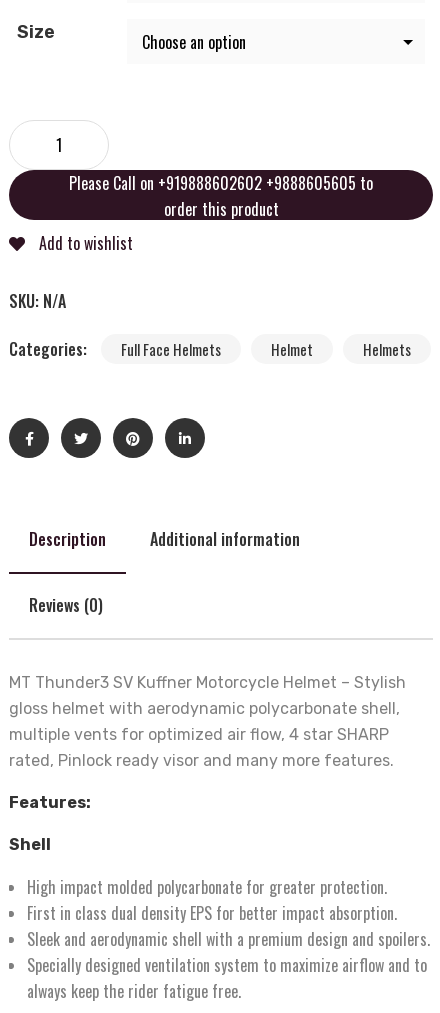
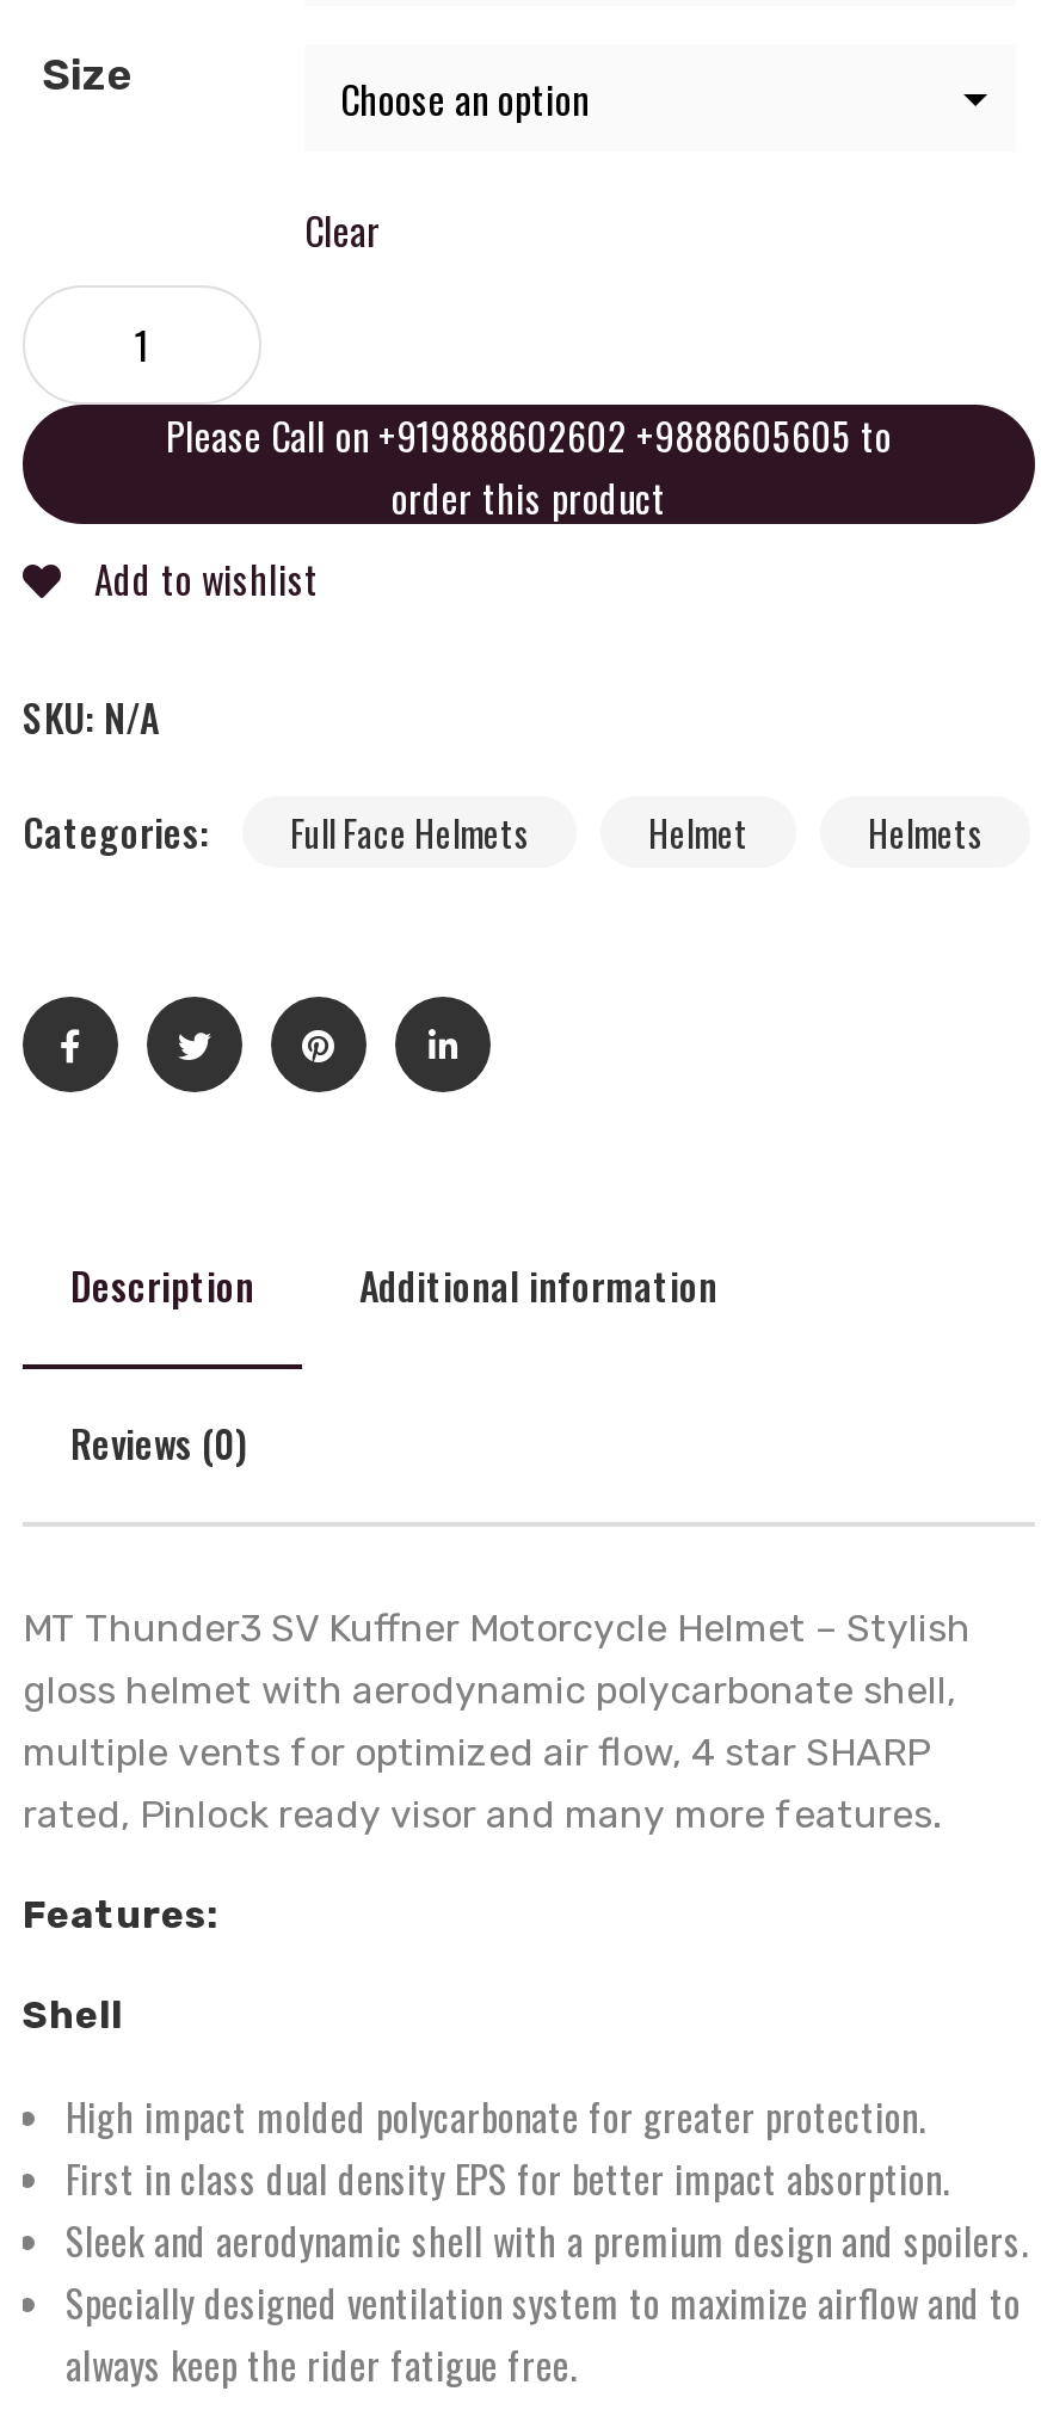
+ Clear
